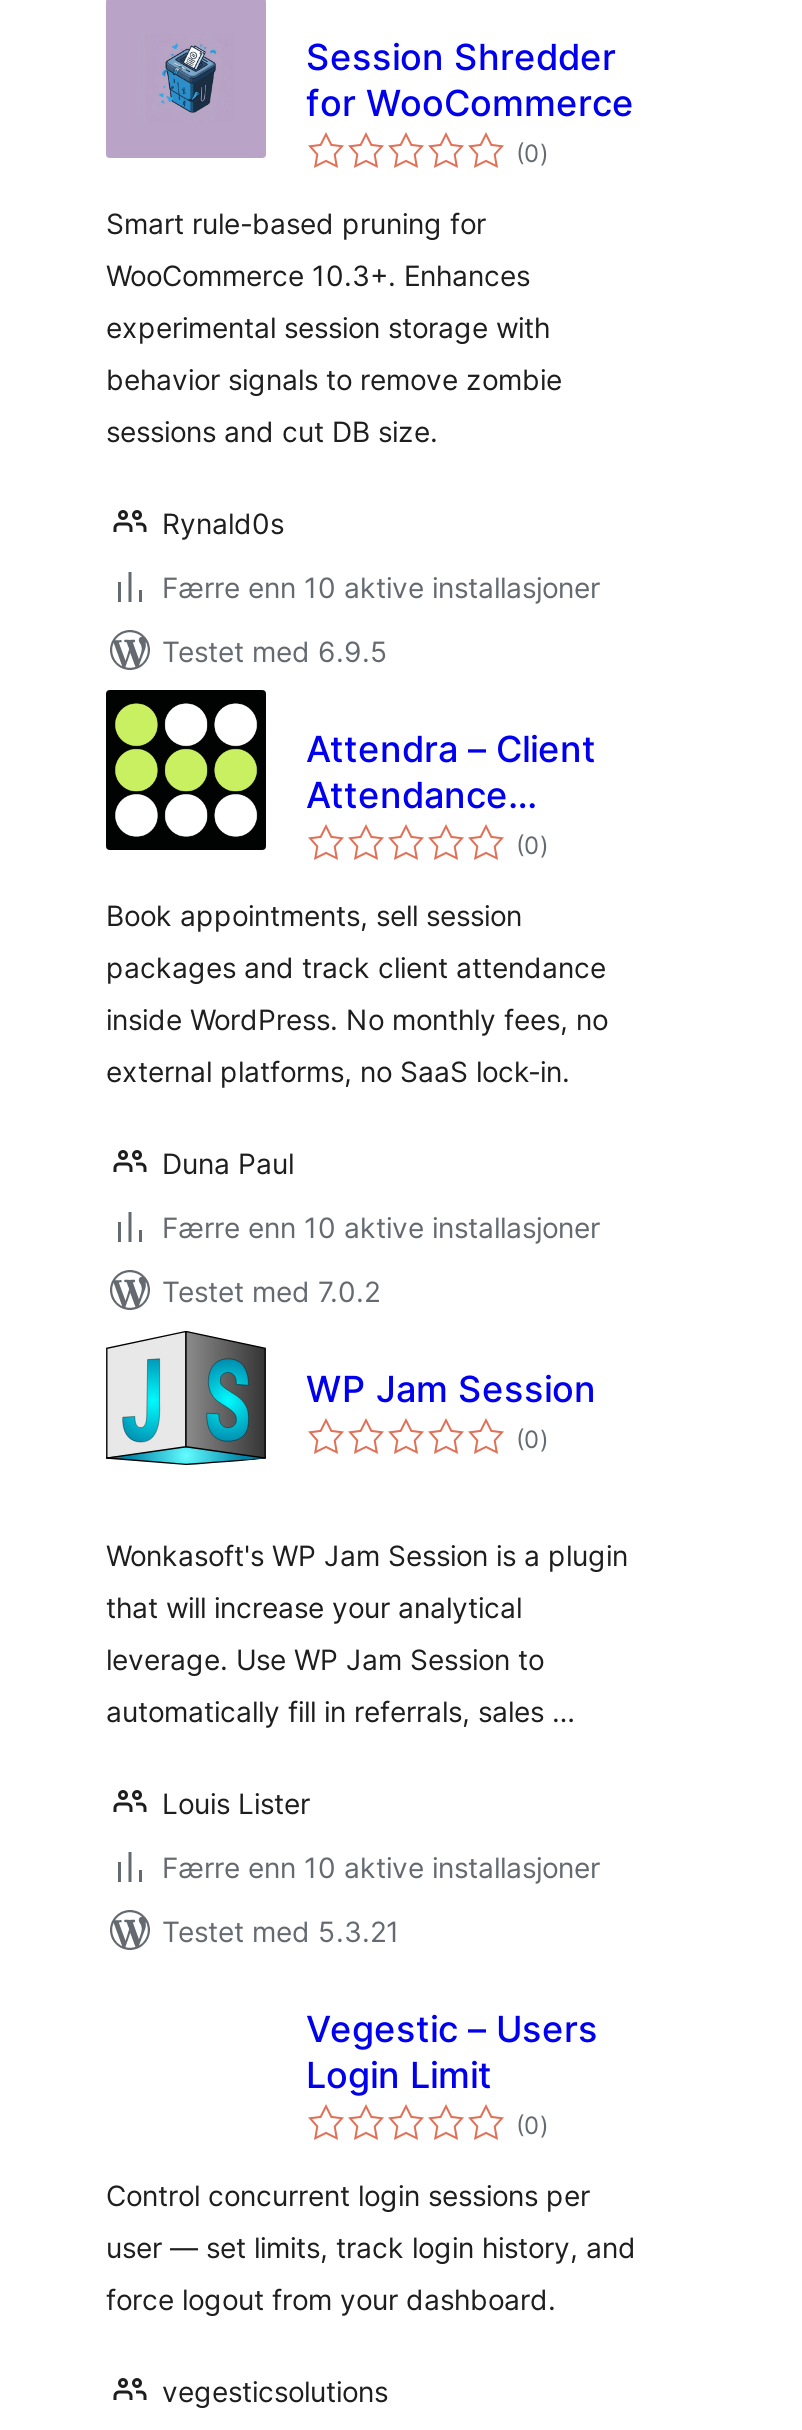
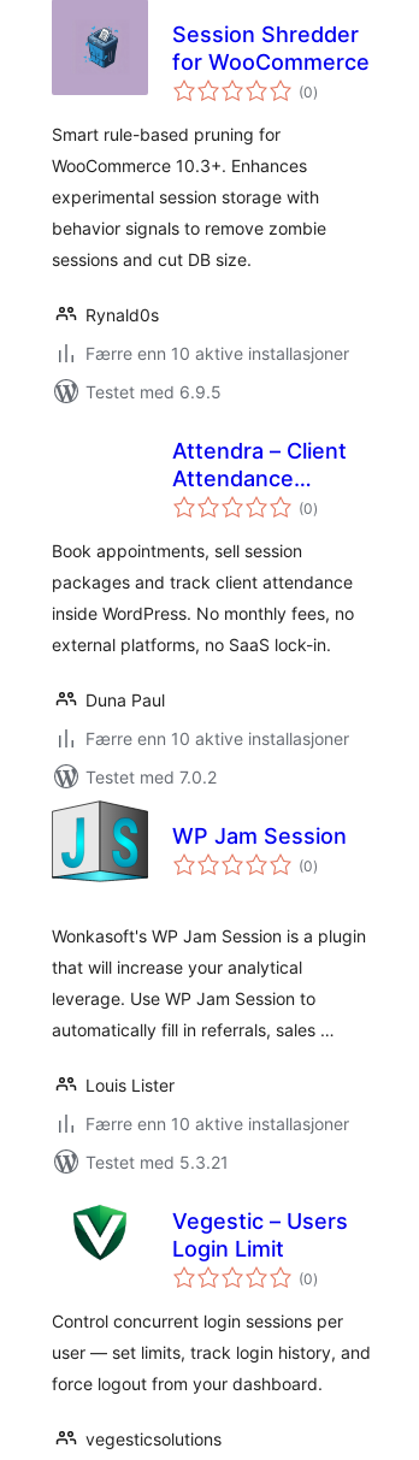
- [image]

+ [image]
